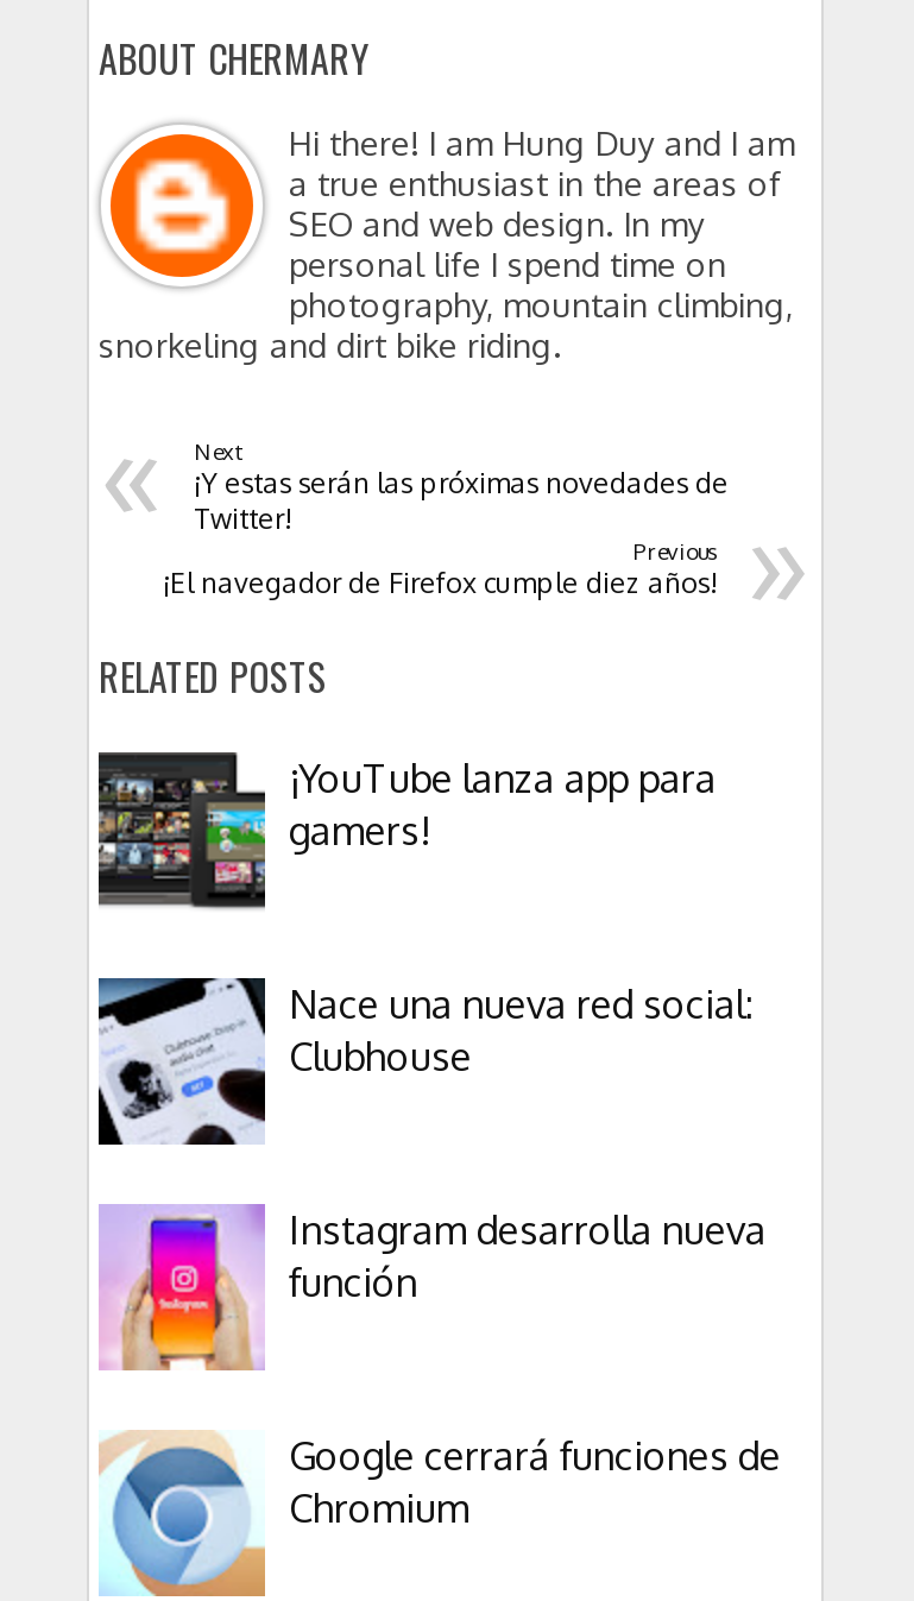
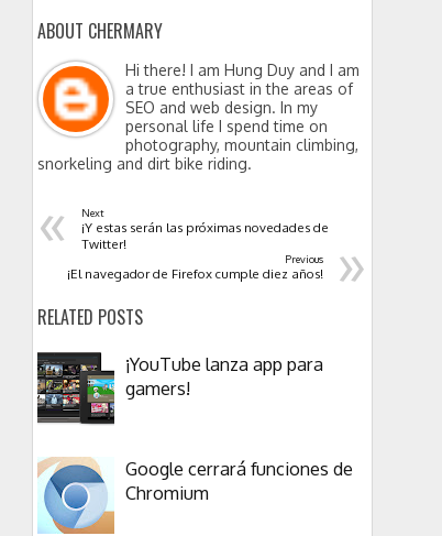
- [image]
- Nace una nueva red social:
- Clubhouse
- Instagram desarrolla nueva
- función

- [image]
